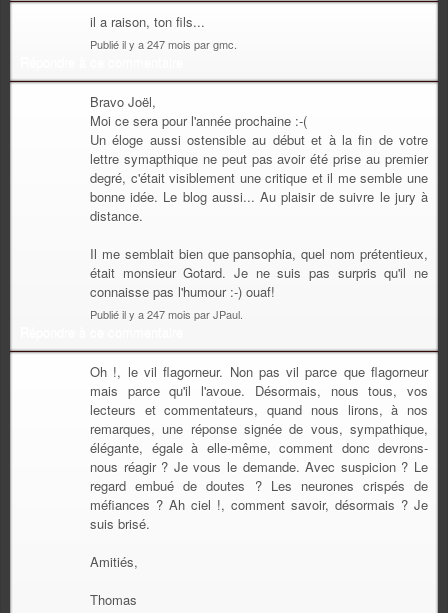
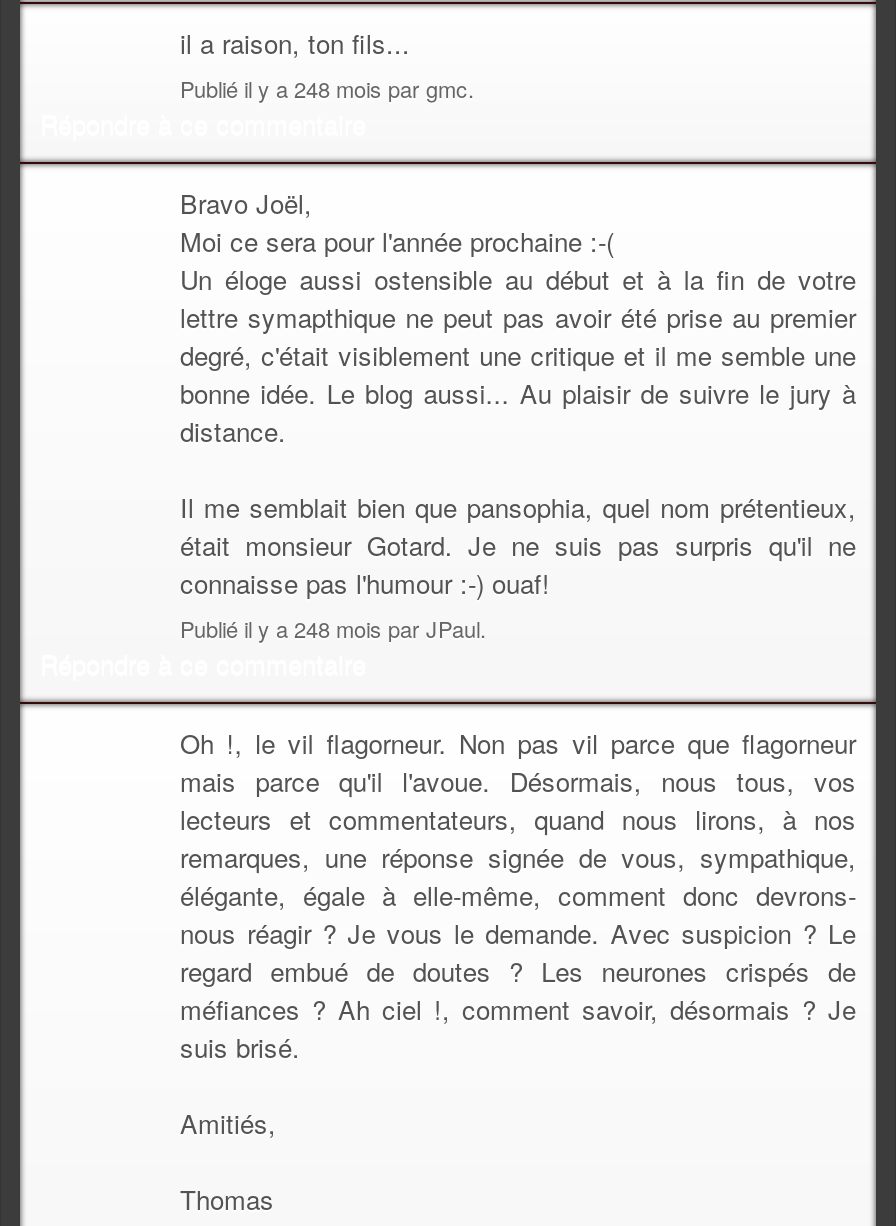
- Publié il y a 247 mois par gmc.
+ Publié il y a 248 mois par gmc.

- Publié il y a 247 mois par JPaul.
+ Publié il y a 248 mois par JPaul.
